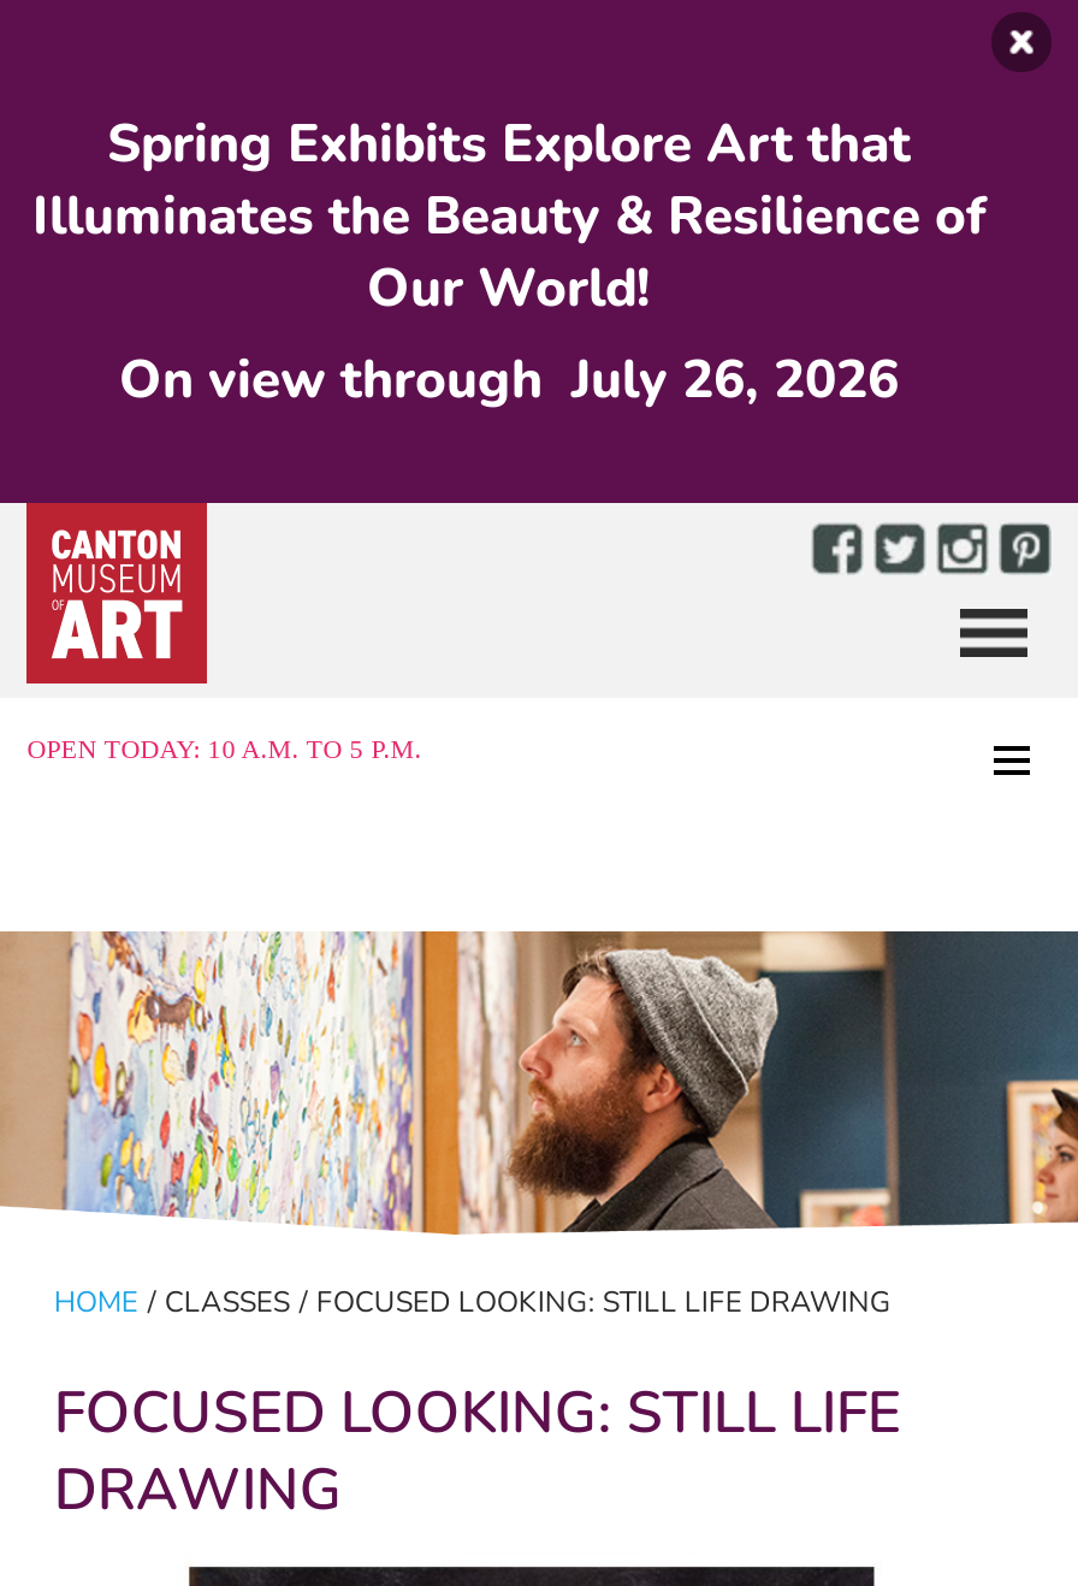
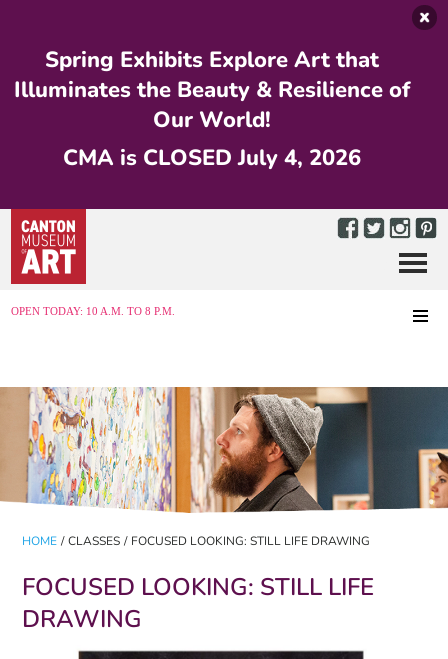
- On view through July 26, 2026
+ CMA is CLOSED July 4, 2026

- OPEN TODAY: 10 A.M. TO 5 P.M.
+ OPEN TODAY: 10 A.M. TO 8 P.M.
